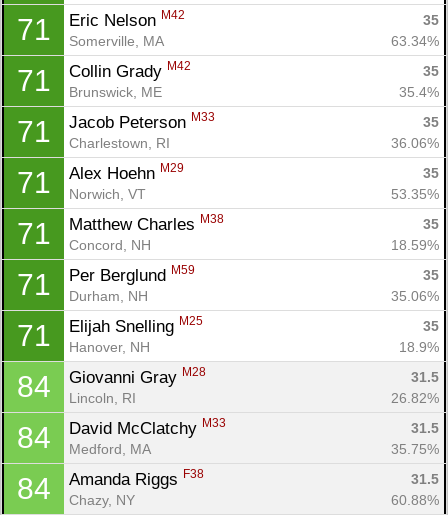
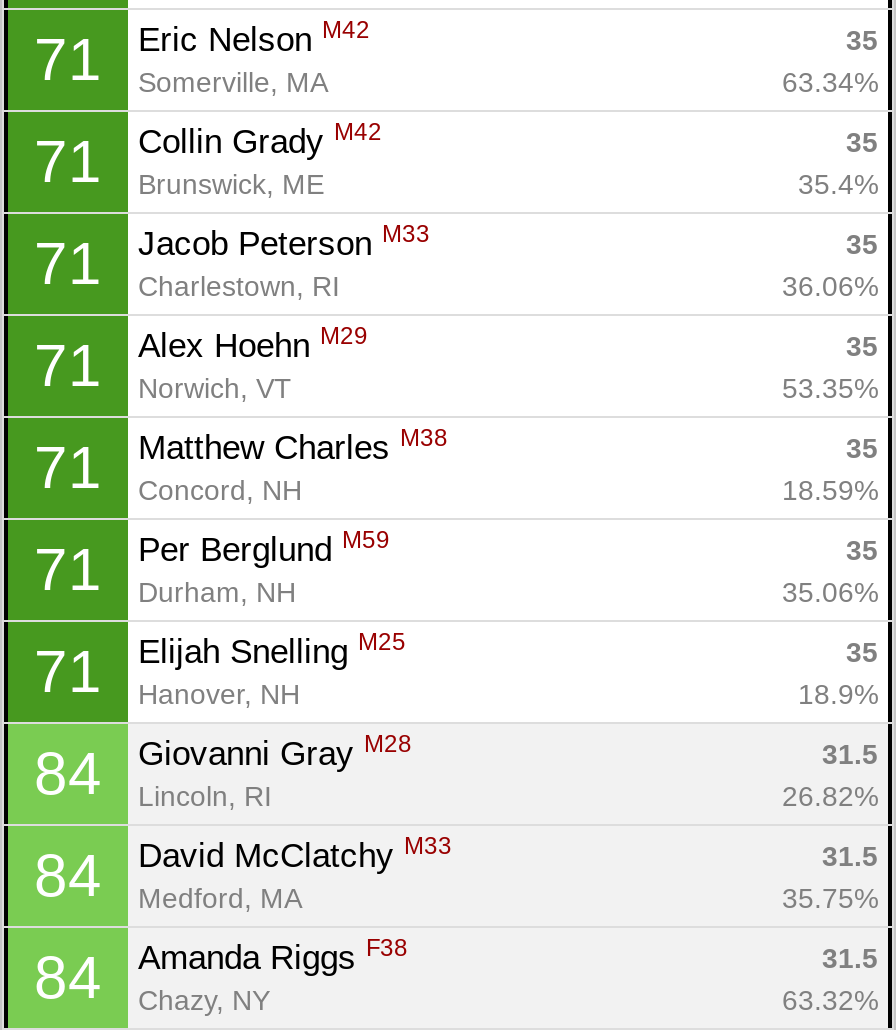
- 60.88%
+ 63.32%
